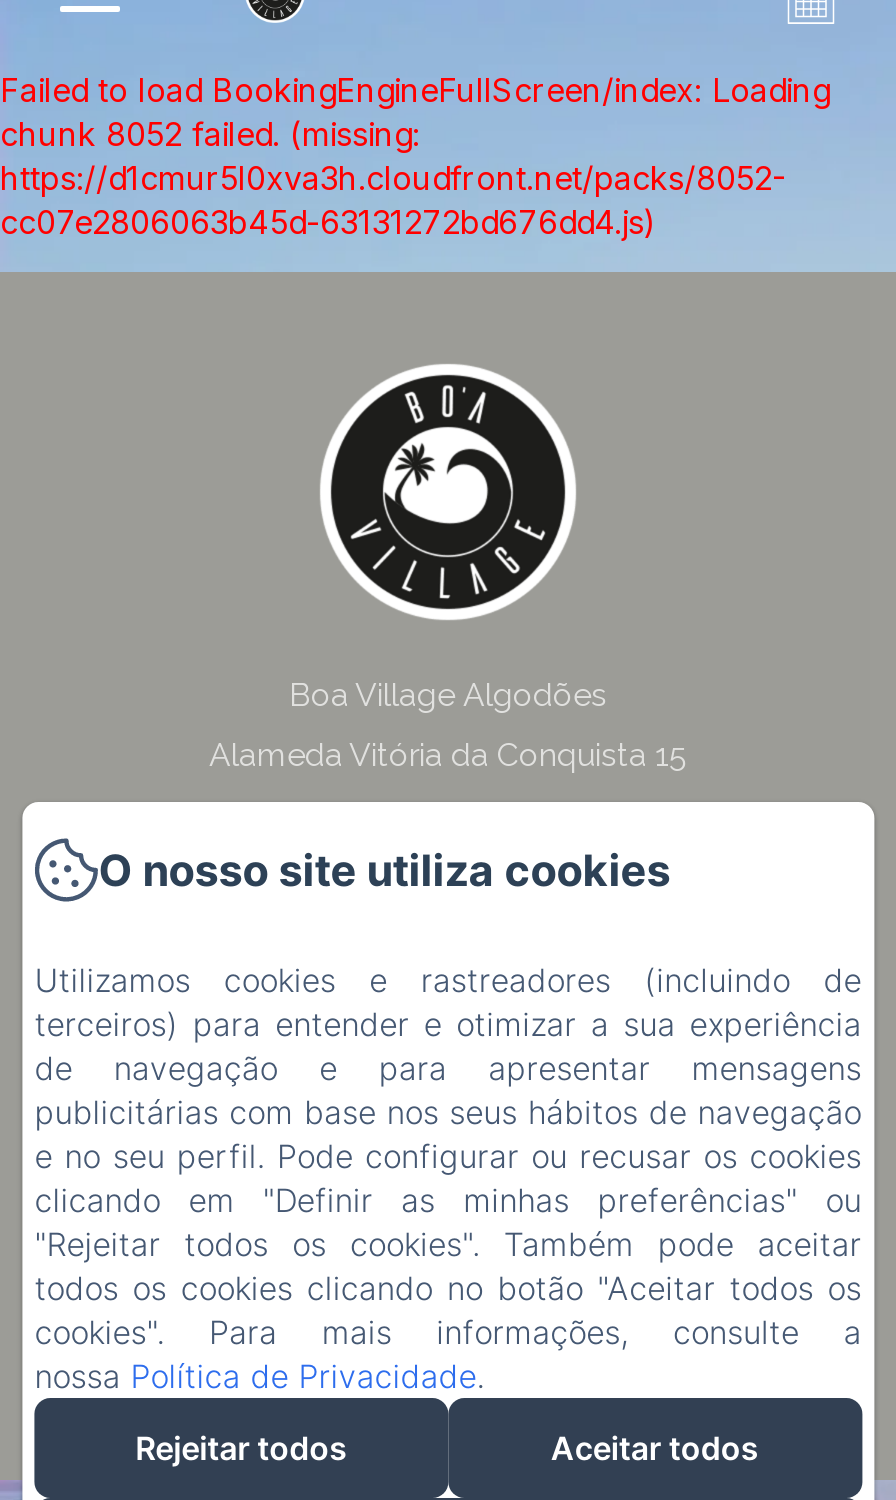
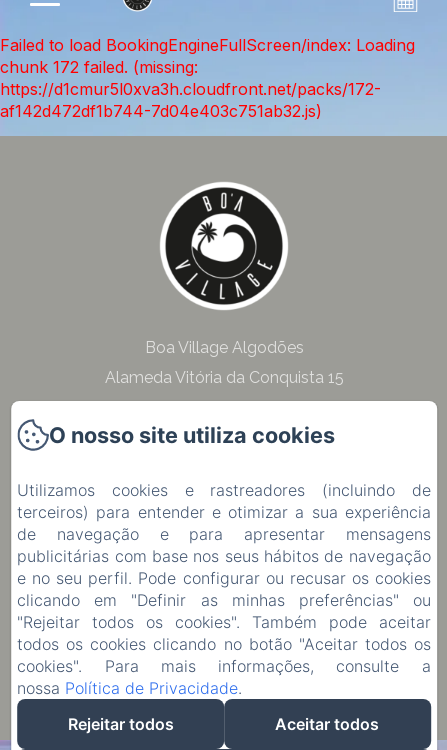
- chunk 8052 failed. (missing:
- https://d1cmur5l0xva3h.cloudfront.net/packs/8052-
- cc07e2806063b45d-63131272bd676dd4.js)
+ chunk 172 failed. (missing:
+ https://d1cmur5l0xva3h.cloudfront.net/packs/172-
+ af142d472df1b744-7d04e403c751ab32.js)
